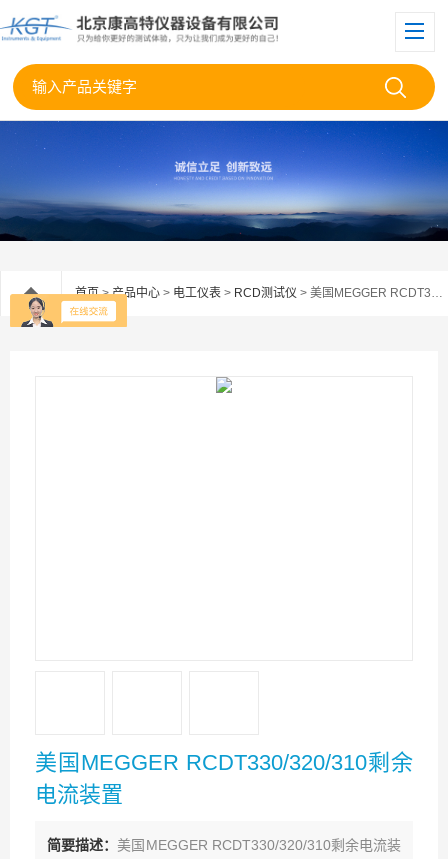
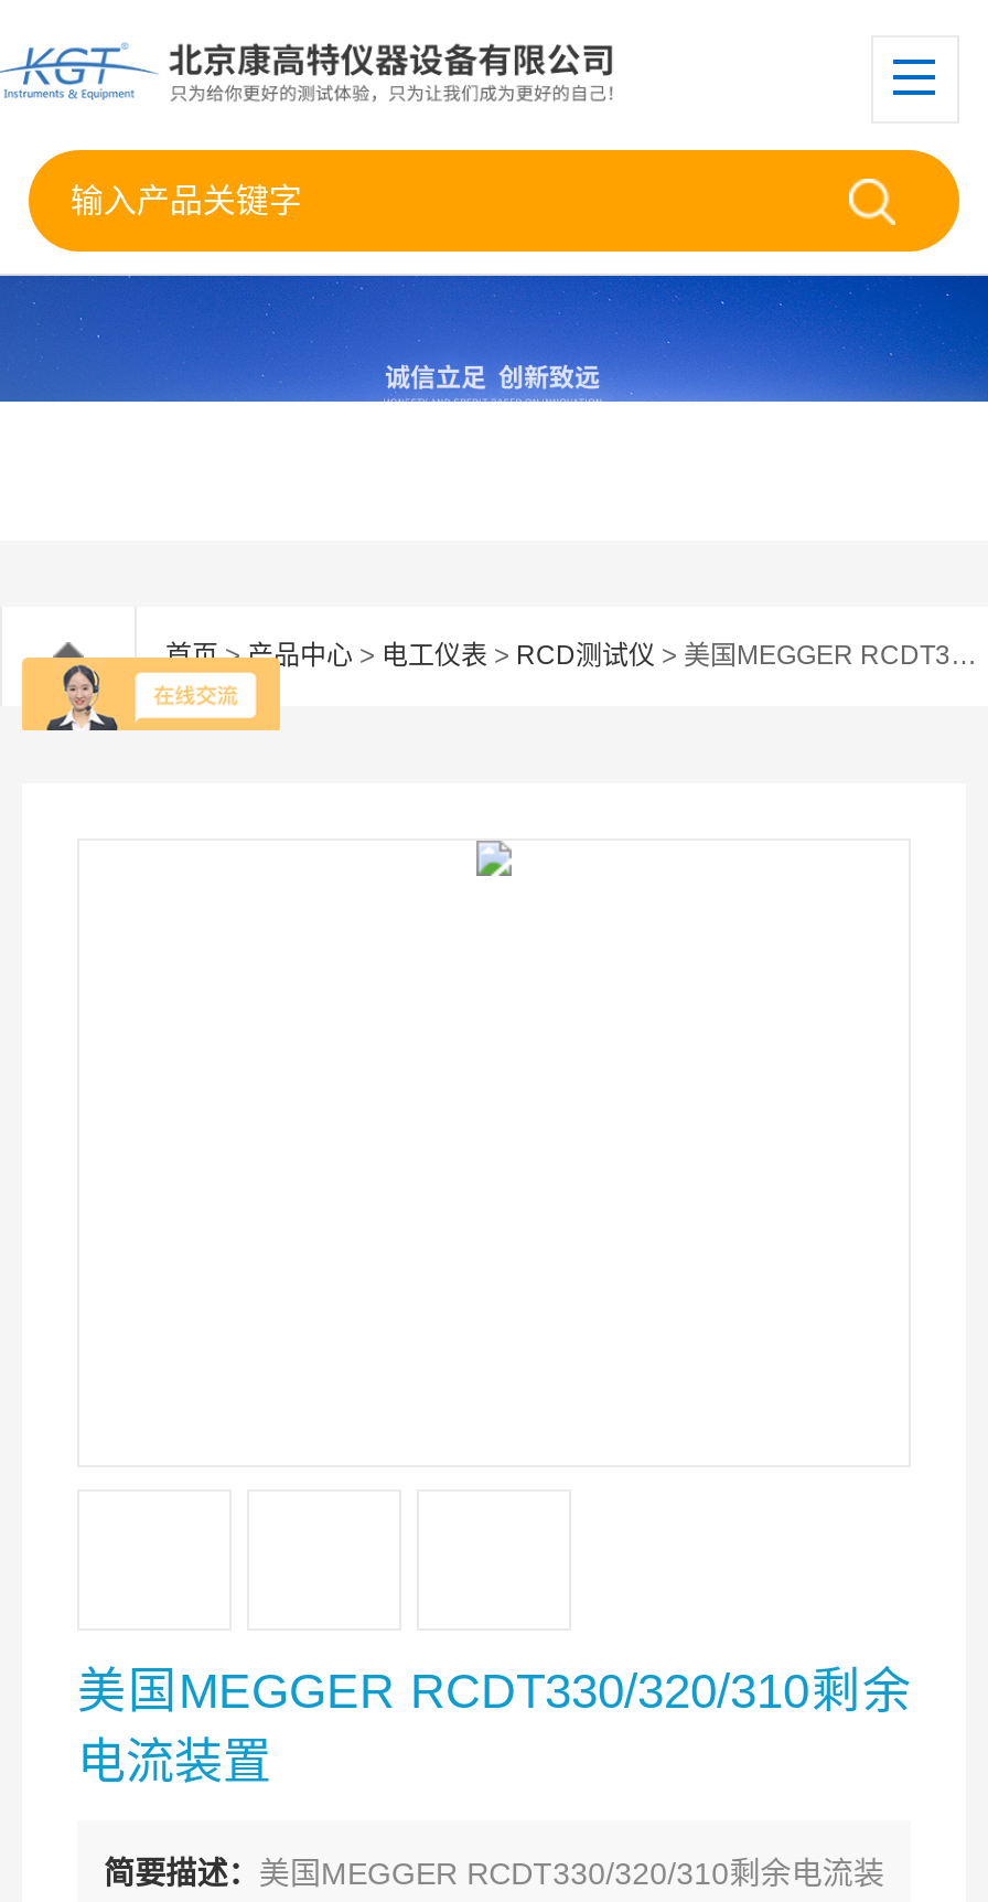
- [image]
